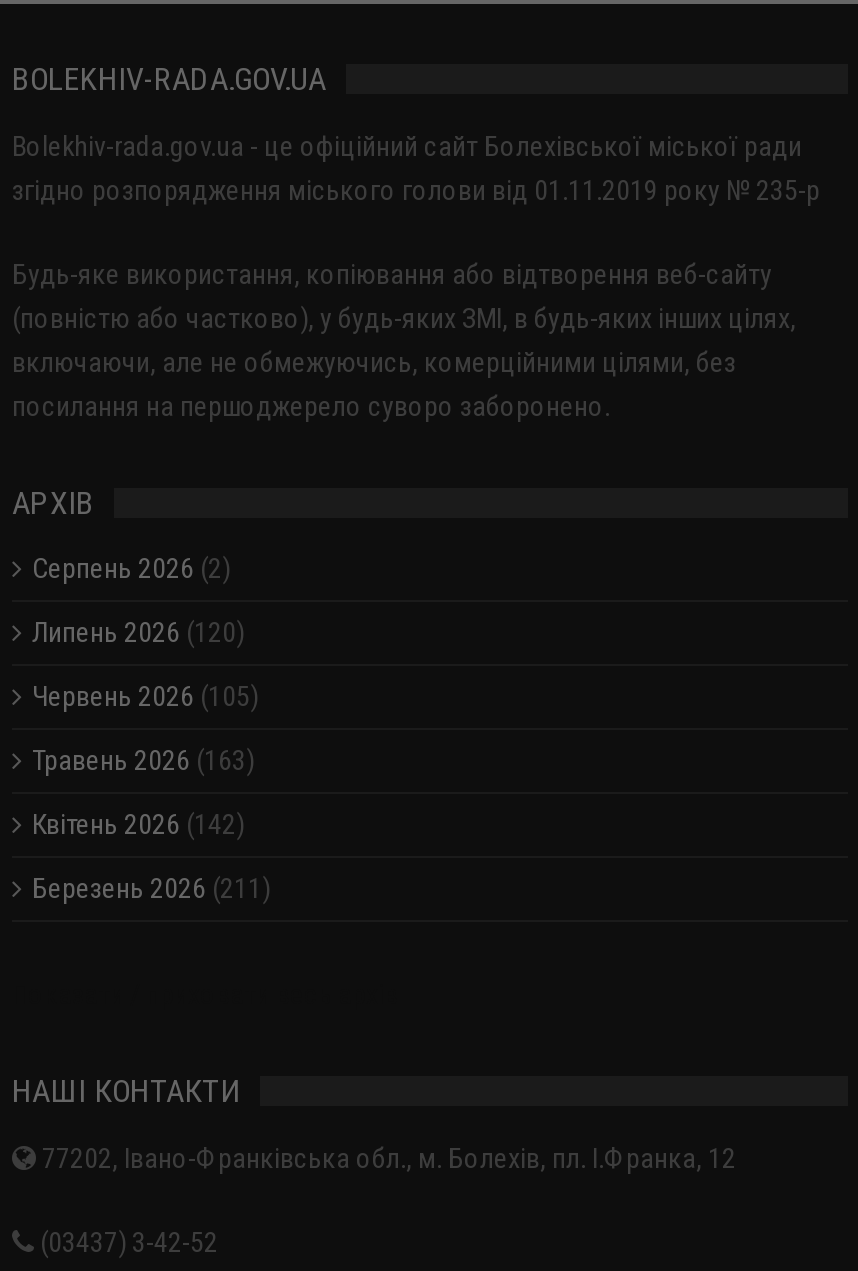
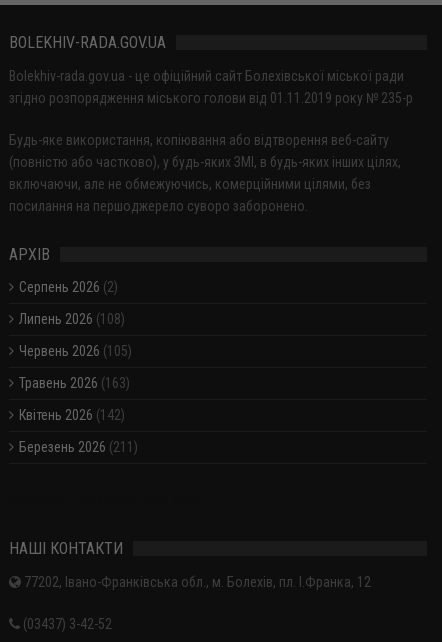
- Липень 2026 (120)
+ Липень 2026 (108)
